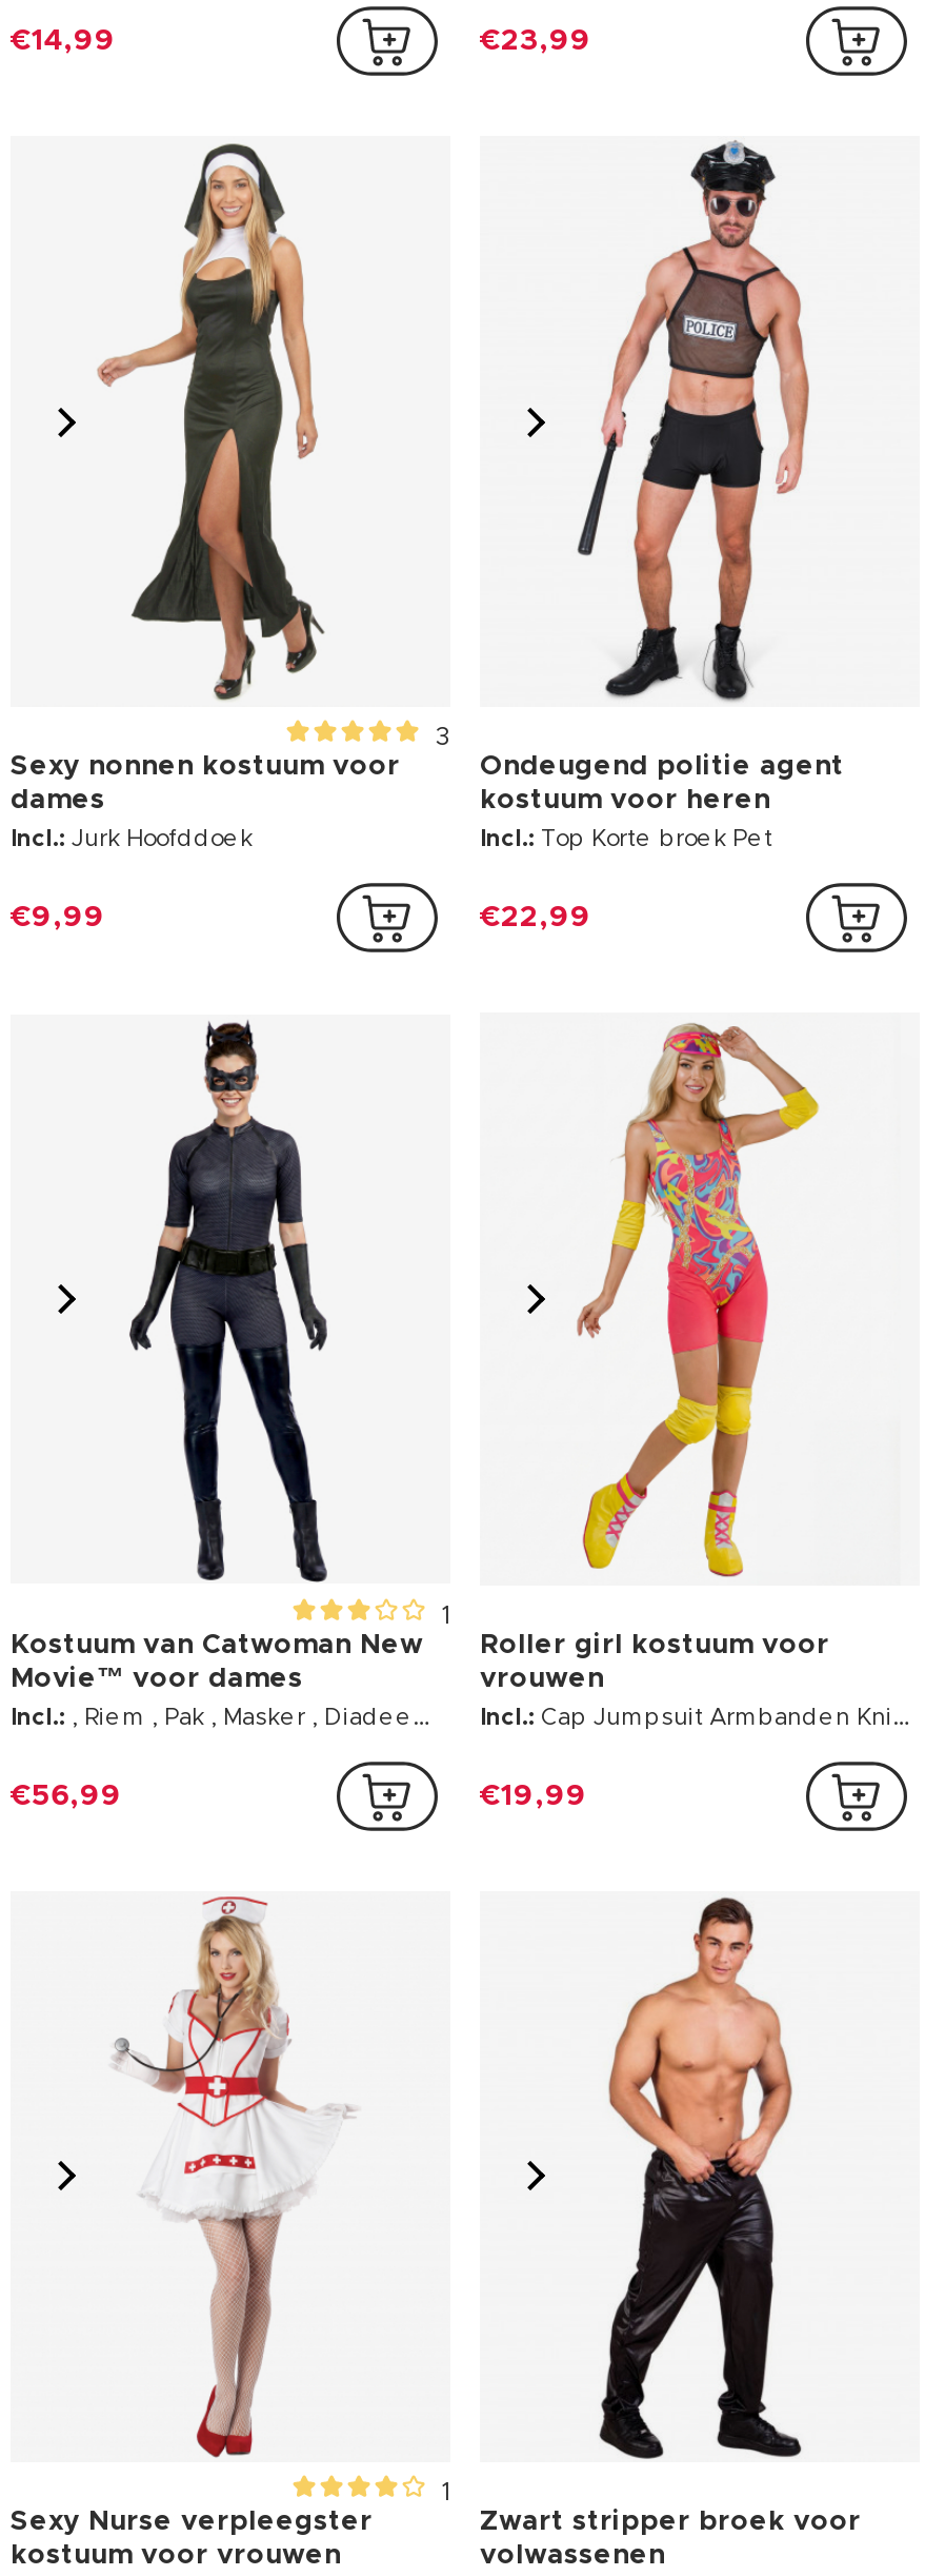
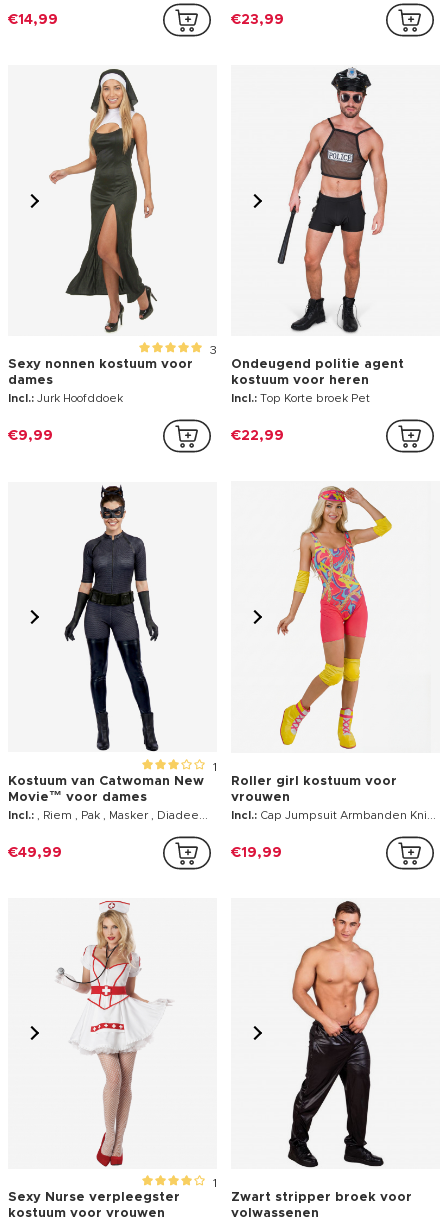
- €56,99
+ €49,99
